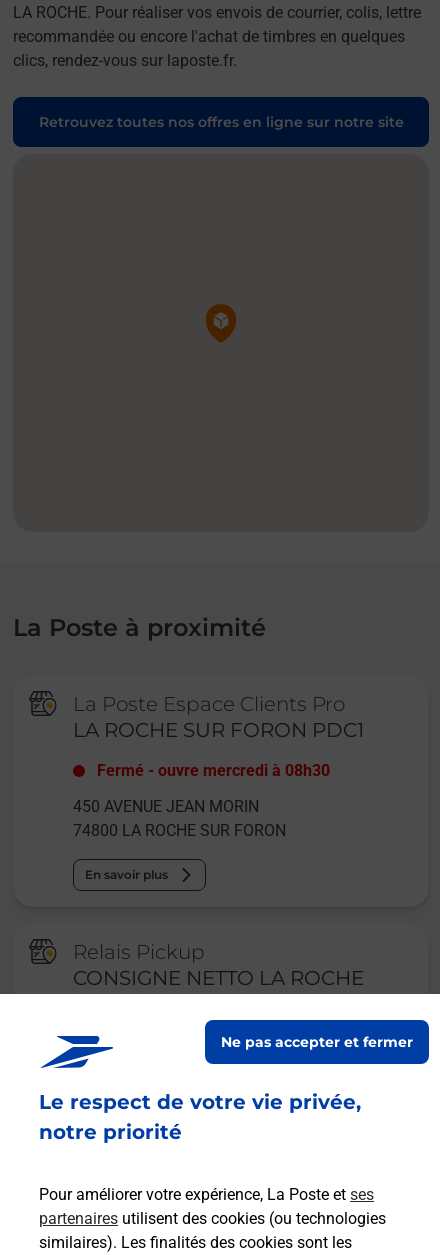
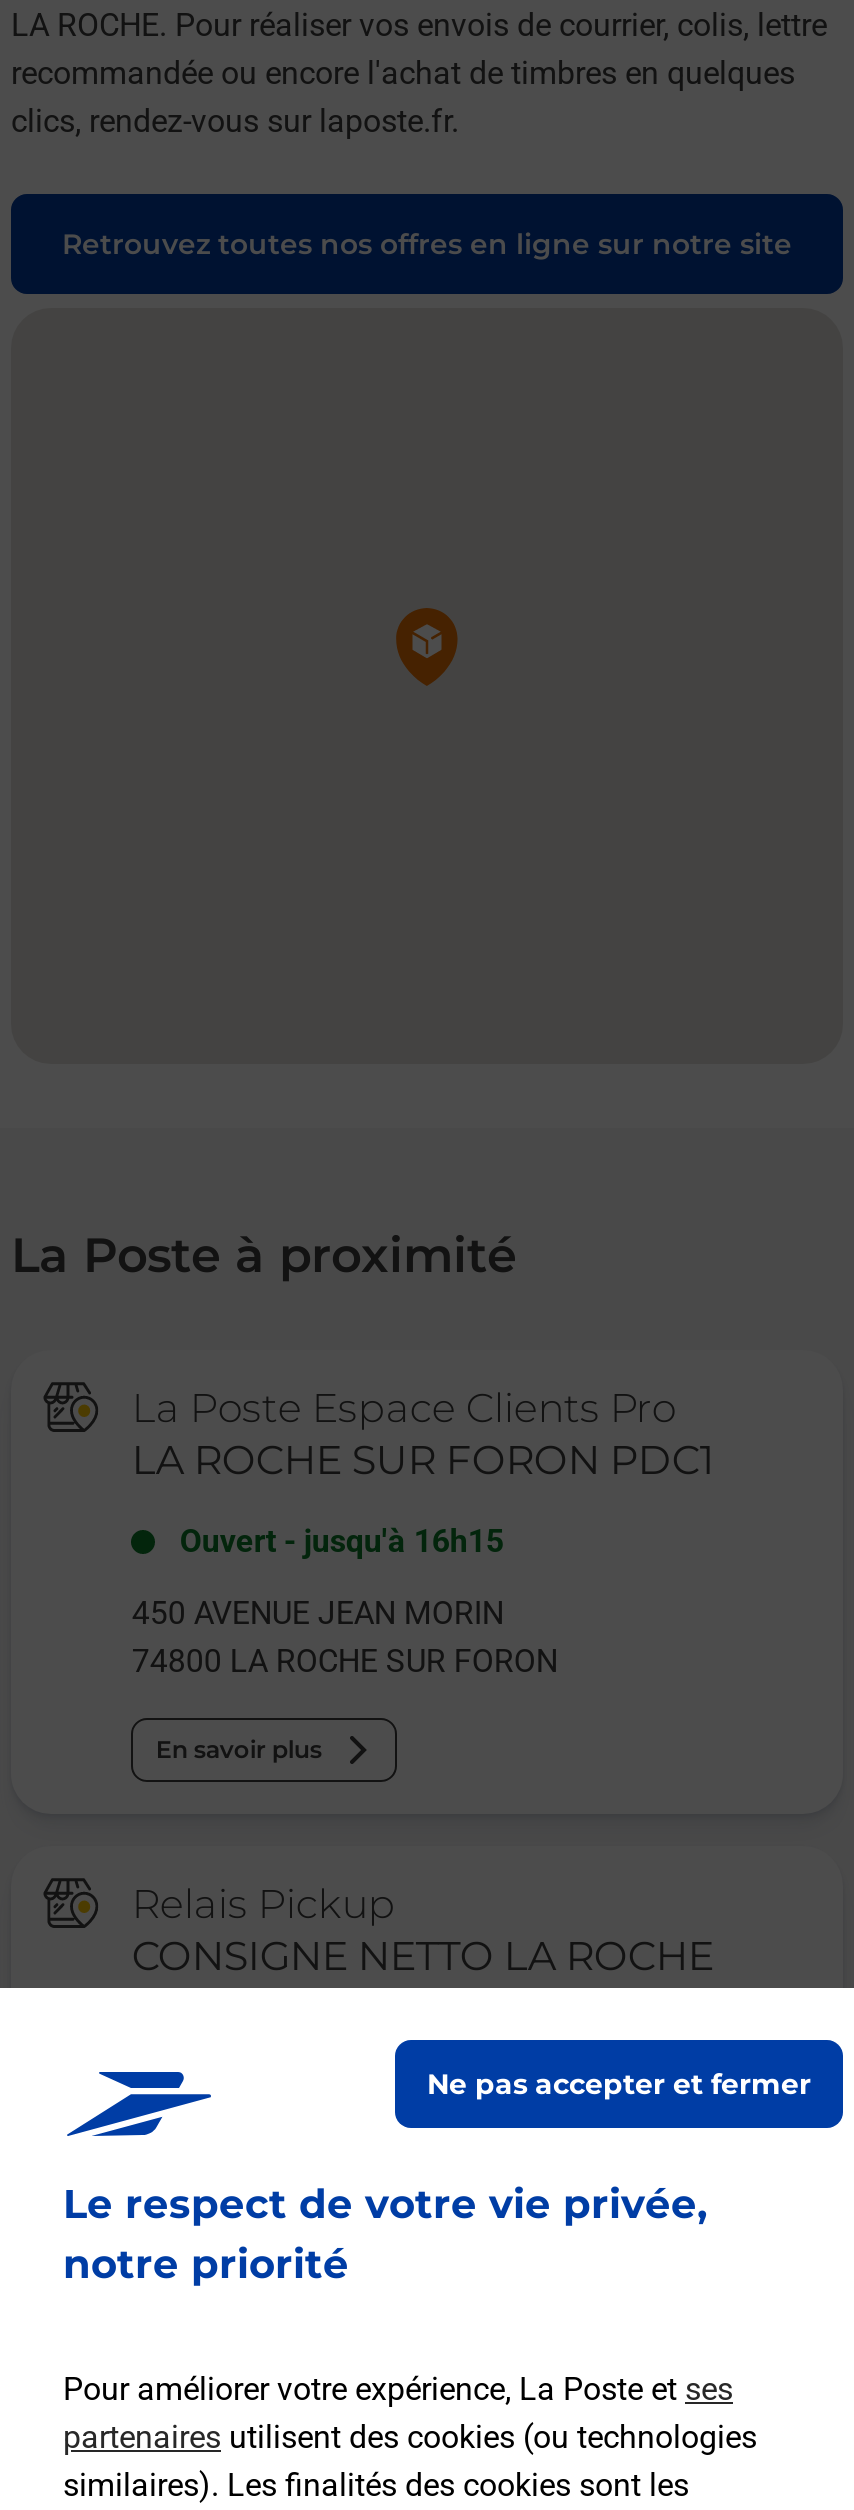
- Fermé - ouvre mercredi à 08h30
+ Ouvert - jusqu'à 16h15
